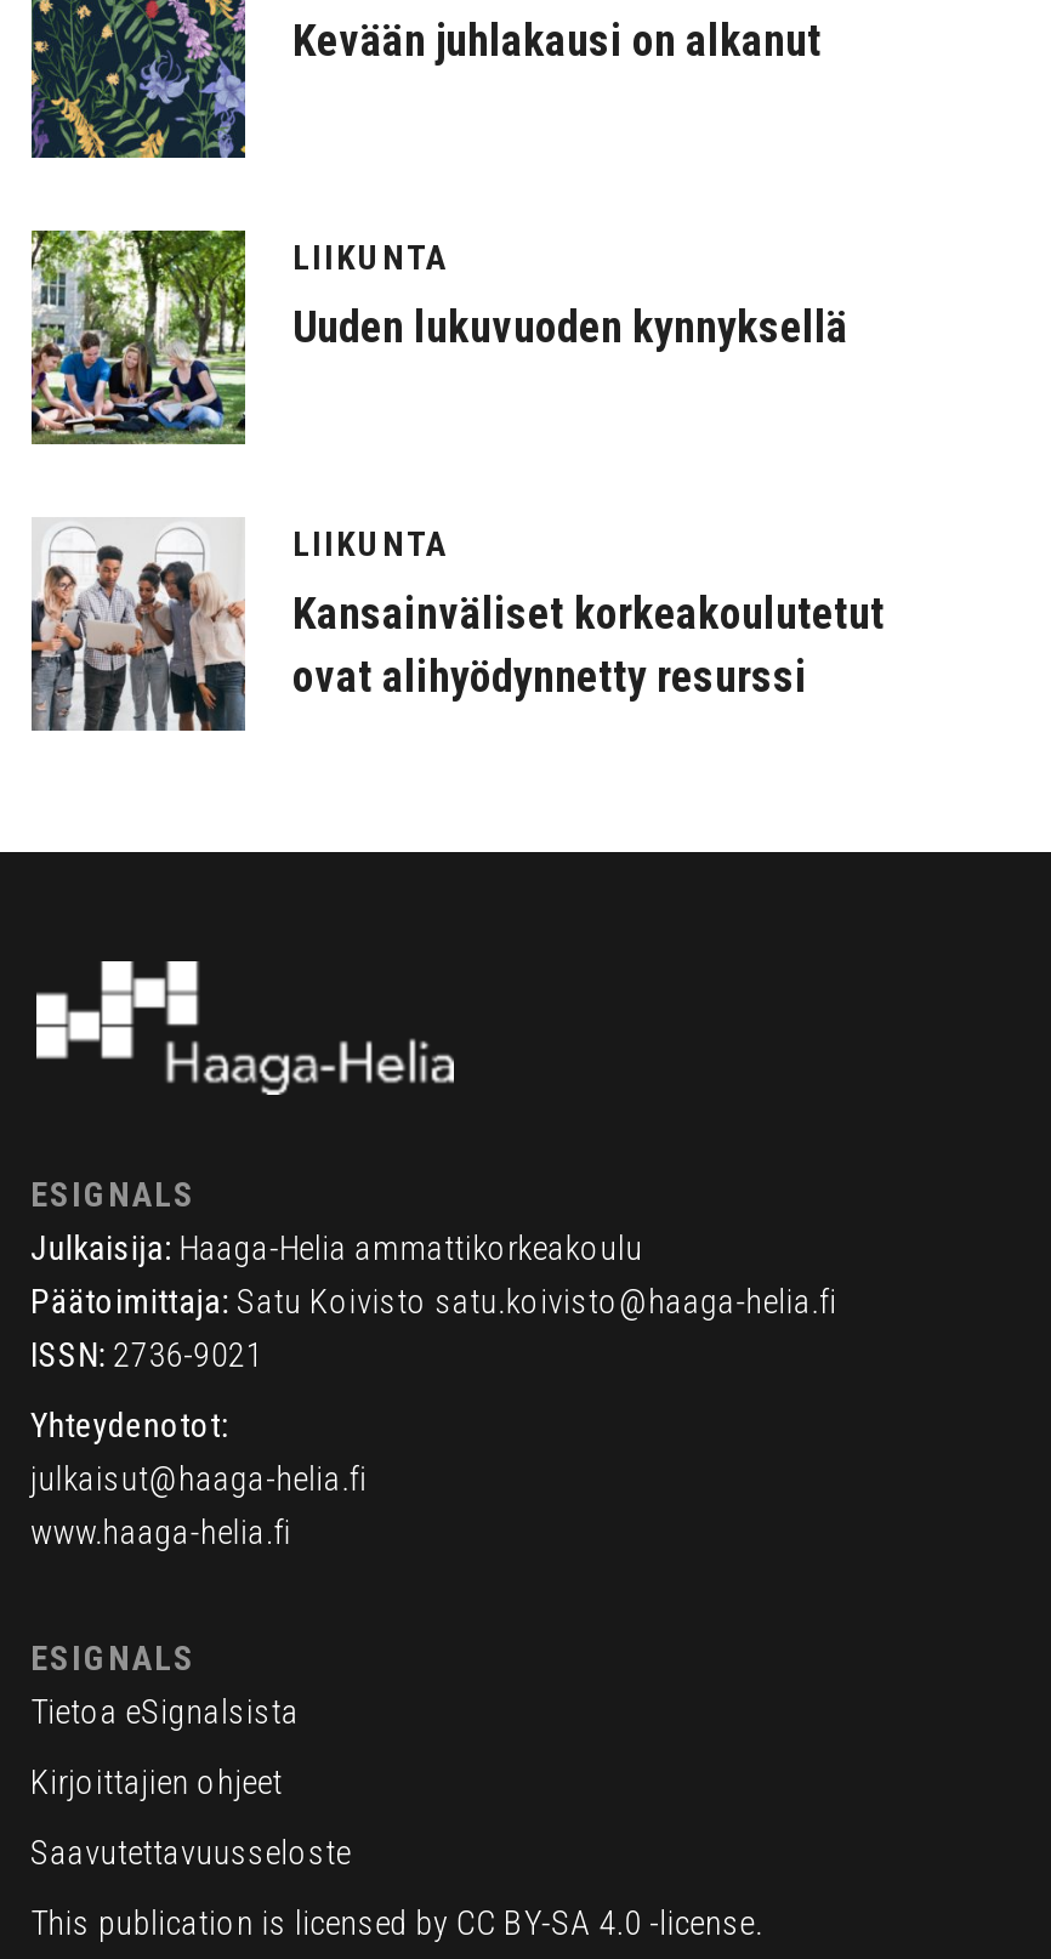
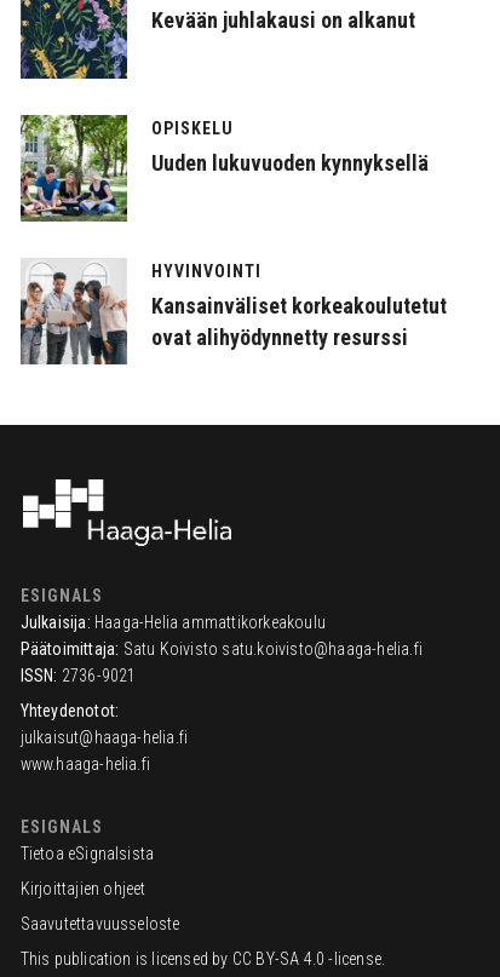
- LIIKUNTA
+ OPISKELU

- LIIKUNTA
+ HYVINVOINTI
